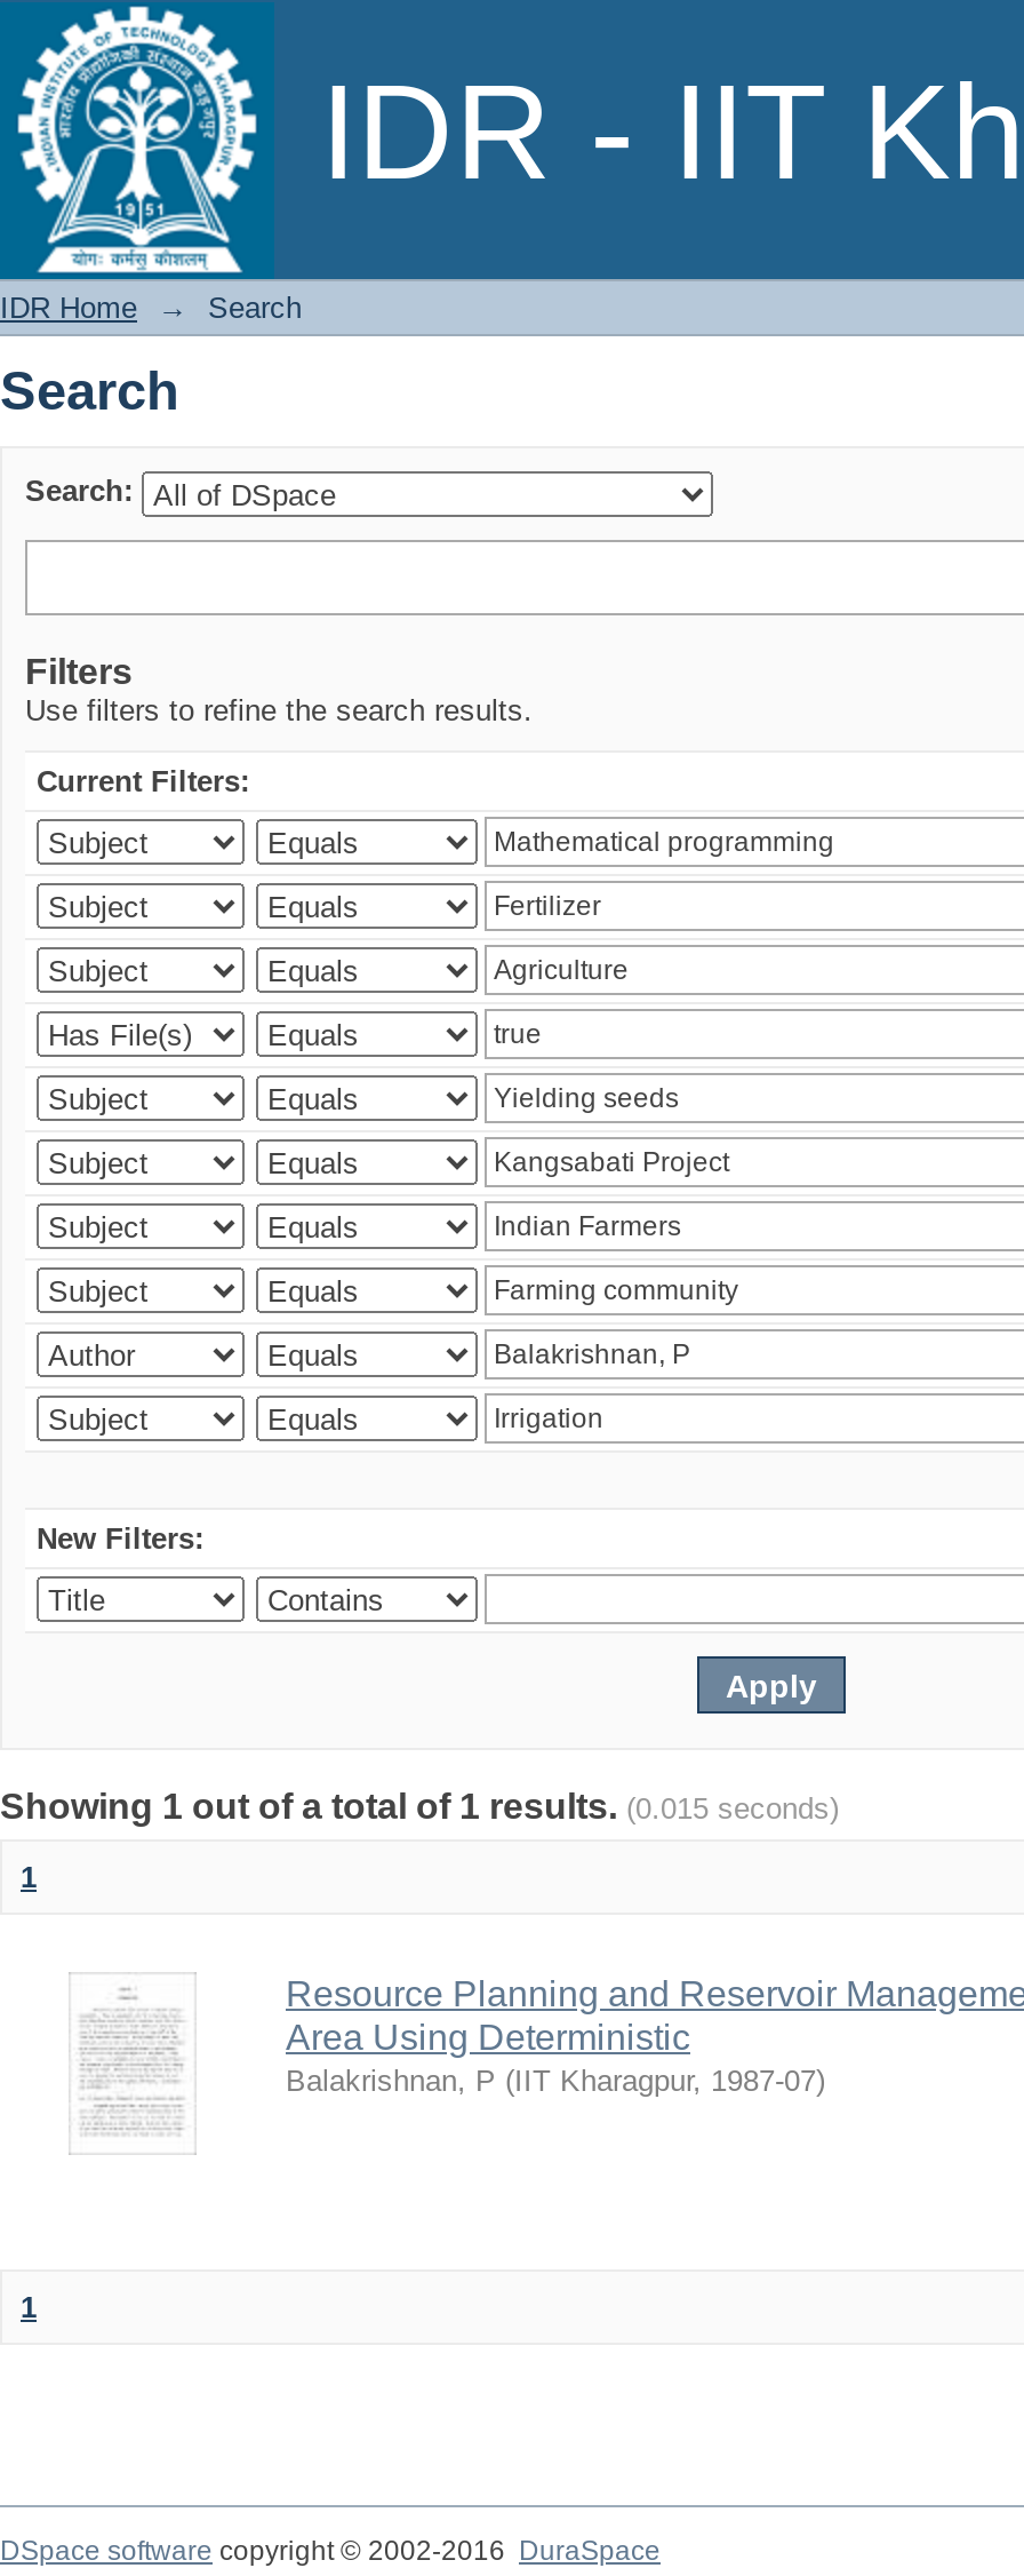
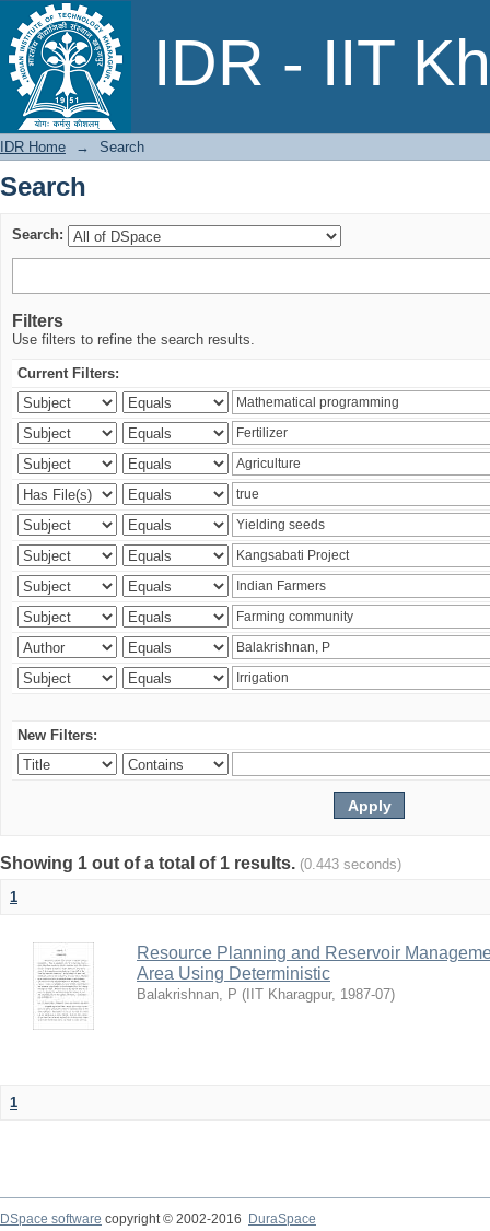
- Showing 1 out of a total of 1 results. (0.015 seconds)
+ Showing 1 out of a total of 1 results. (0.443 seconds)
